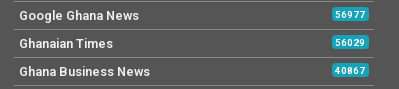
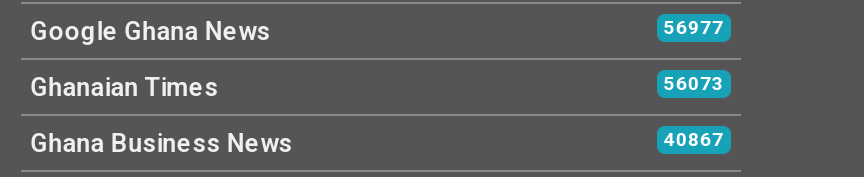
- 56029
+ 56073
